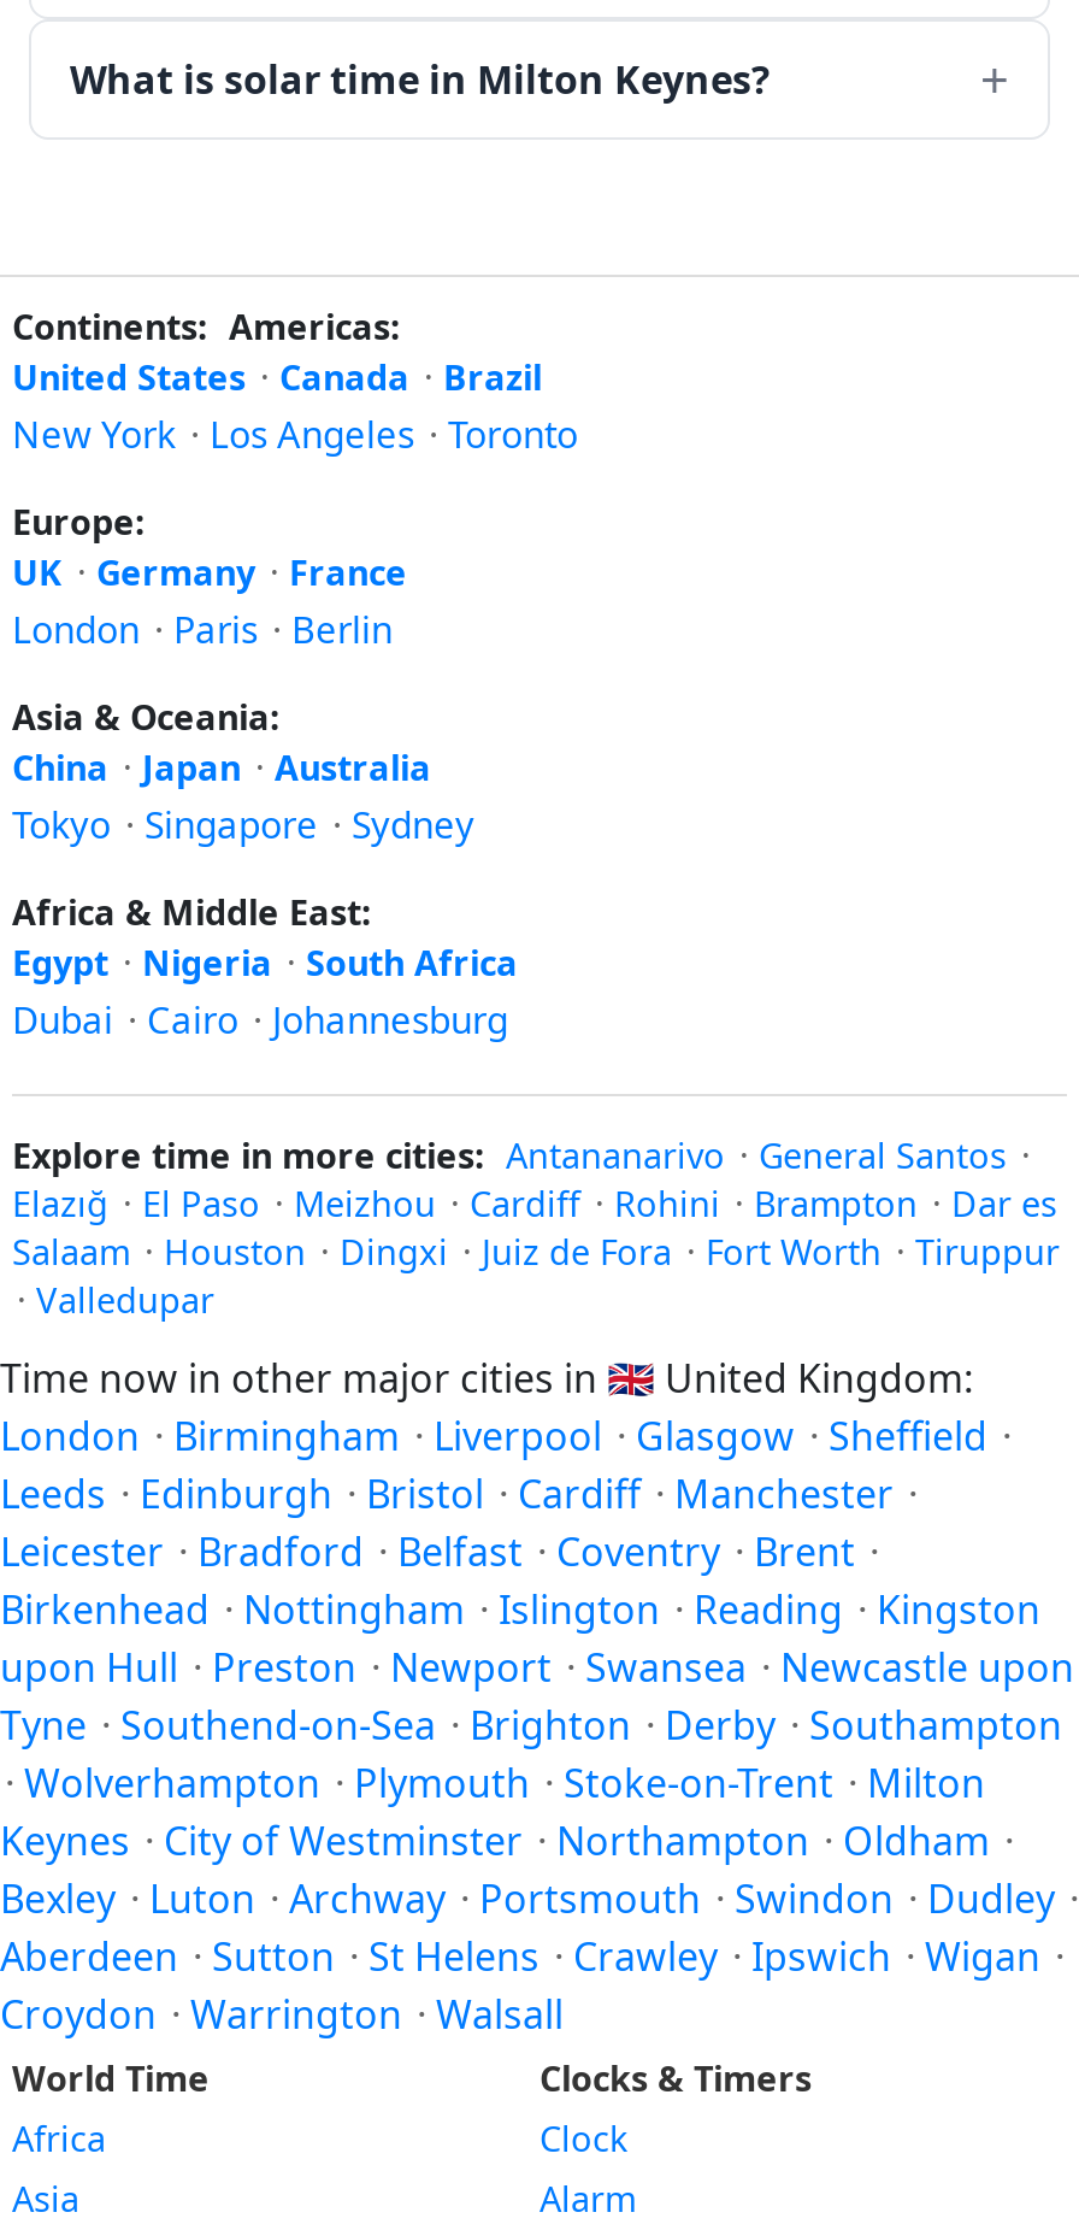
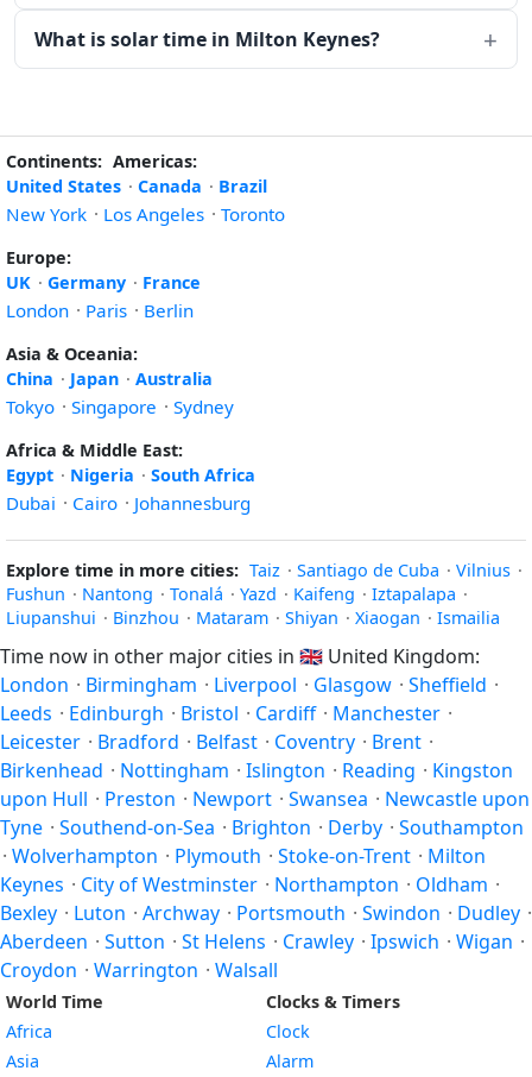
- Explore time in more cities: Antananarivo · General Santos ·
- Elazığ · El Paso · Meizhou · Cardiff · Rohini · Brampton · Dar es
- Salaam · Houston · Dingxi · Juiz de Fora · Fort Worth · Tiruppur
- · Valledupar
+ Explore time in more cities: Taiz · Santiago de Cuba · Vilnius ·
+ Fushun · Nantong · Tonalá · Yazd · Kaifeng · Iztapalapa ·
+ Liupanshui · Binzhou · Mataram · Shiyan · Xiaogan · Ismailia
